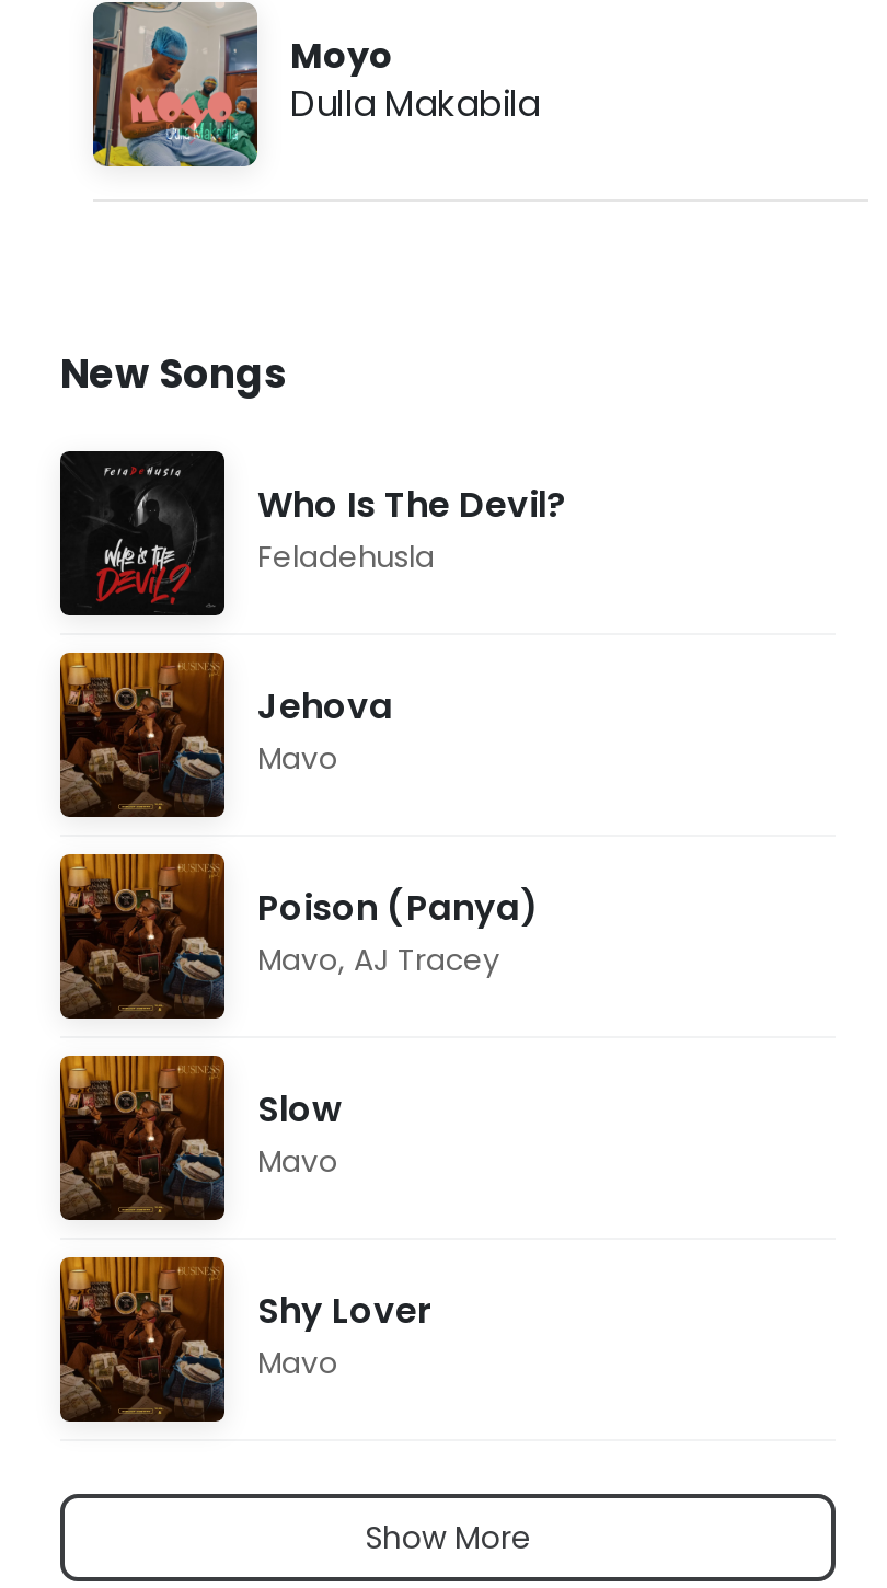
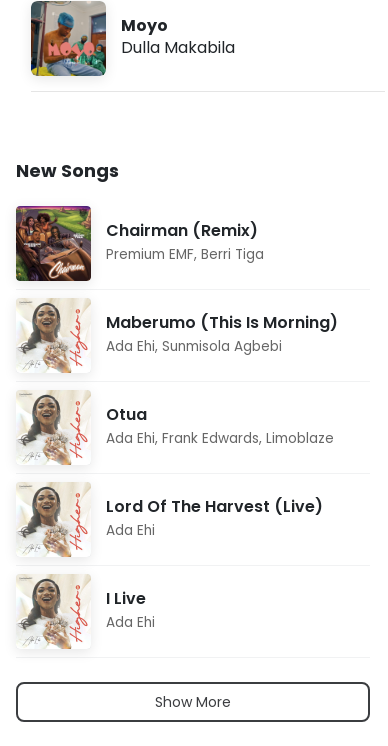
- [image]
- Who Is The Devil?
- Feladehusla
+ [image]
+ Chairman (Remix)
+ Premium EMF, Berri Tiga

- [image]
- Jehova
- Mavo
+ [image]
+ Maberumo (This Is Morning)
+ Ada Ehi, Sunmisola Agbebi

- [image]
- Poison (Panya)
- Mavo, AJ Tracey
+ [image]
+ Otua
+ Ada Ehi, Frank Edwards, Limoblaze

- [image]
- Slow
- Mavo
+ [image]
+ Lord Of The Harvest (Live)
+ Ada Ehi

- [image]
- Shy Lover
- Mavo
+ [image]
+ I Live
+ Ada Ehi
